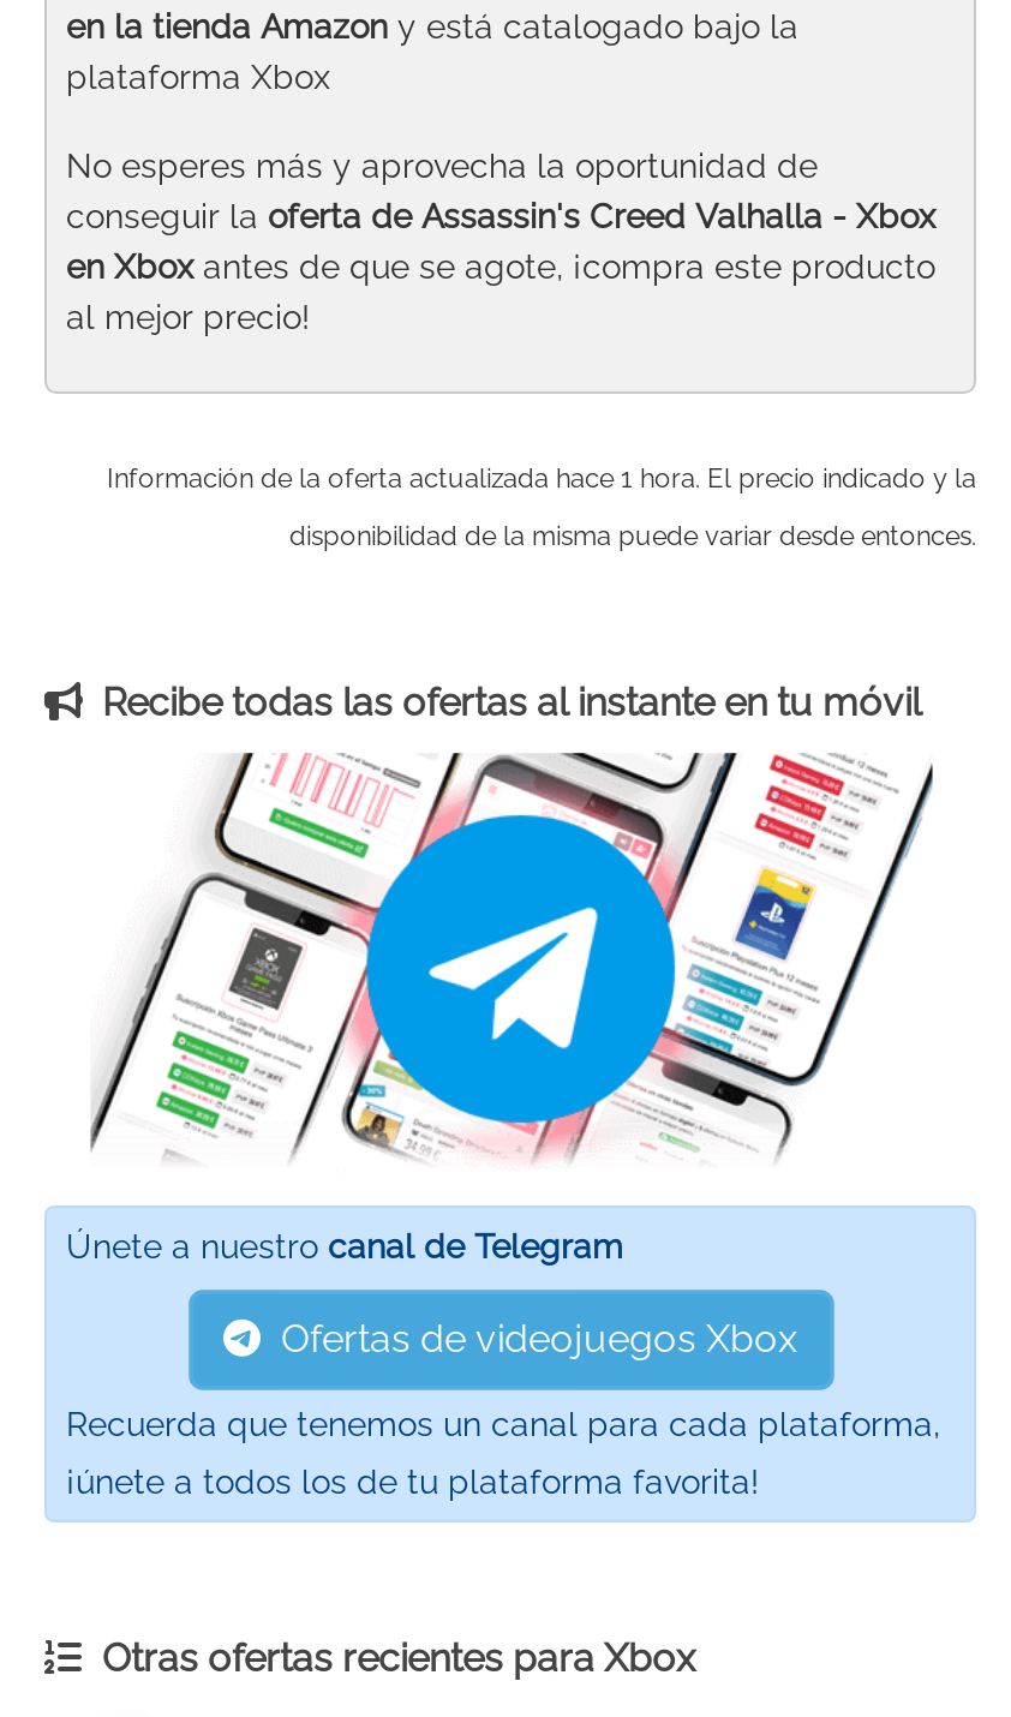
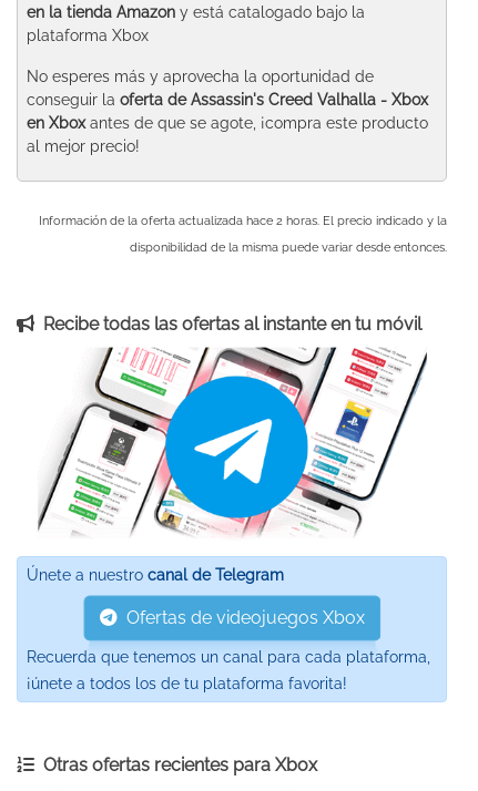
- Información de la oferta actualizada hace 1 hora. El precio indicado y la
+ Información de la oferta actualizada hace 2 horas. El precio indicado y la
